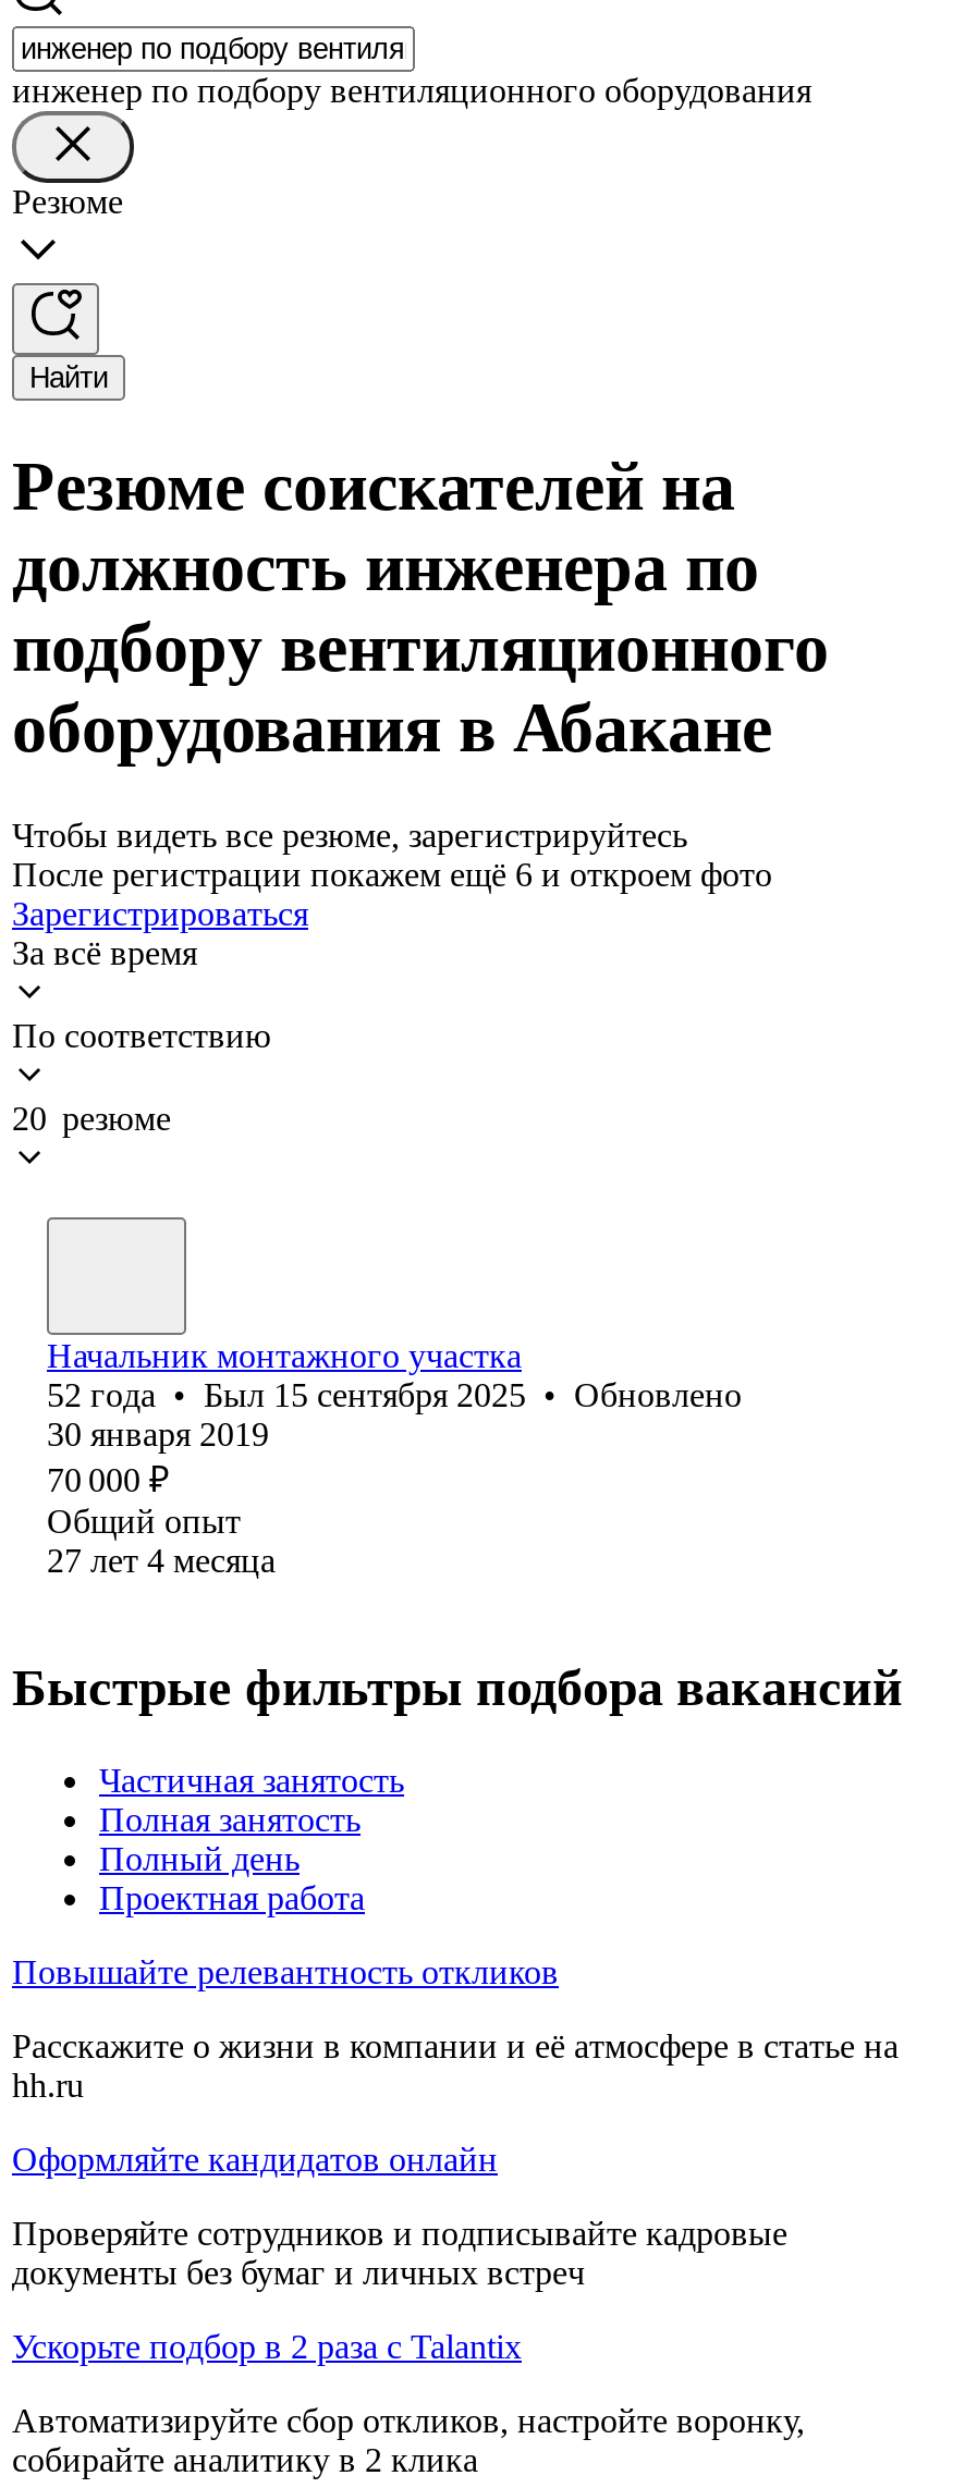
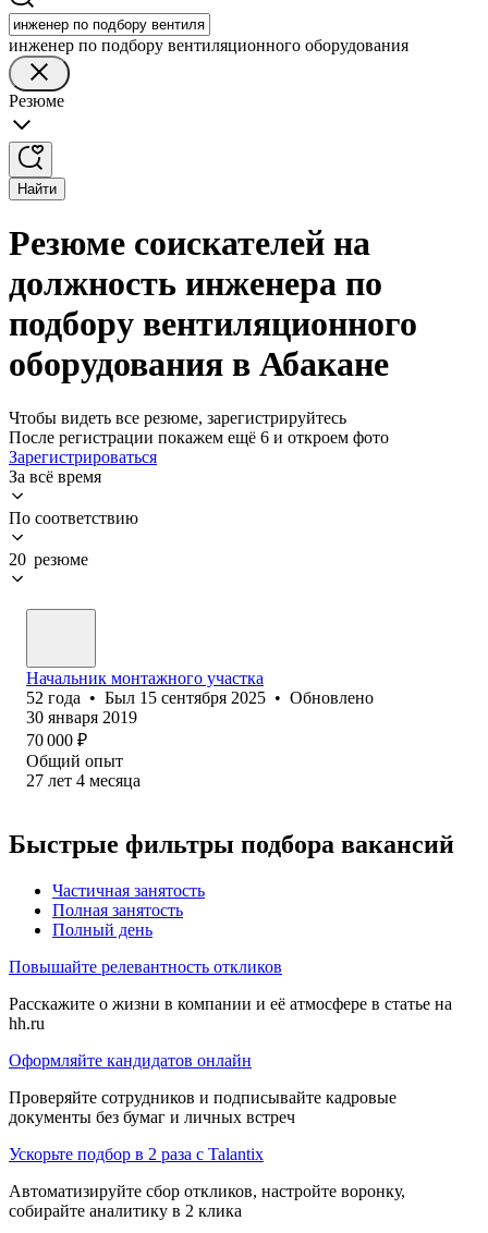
- Проектная работа
